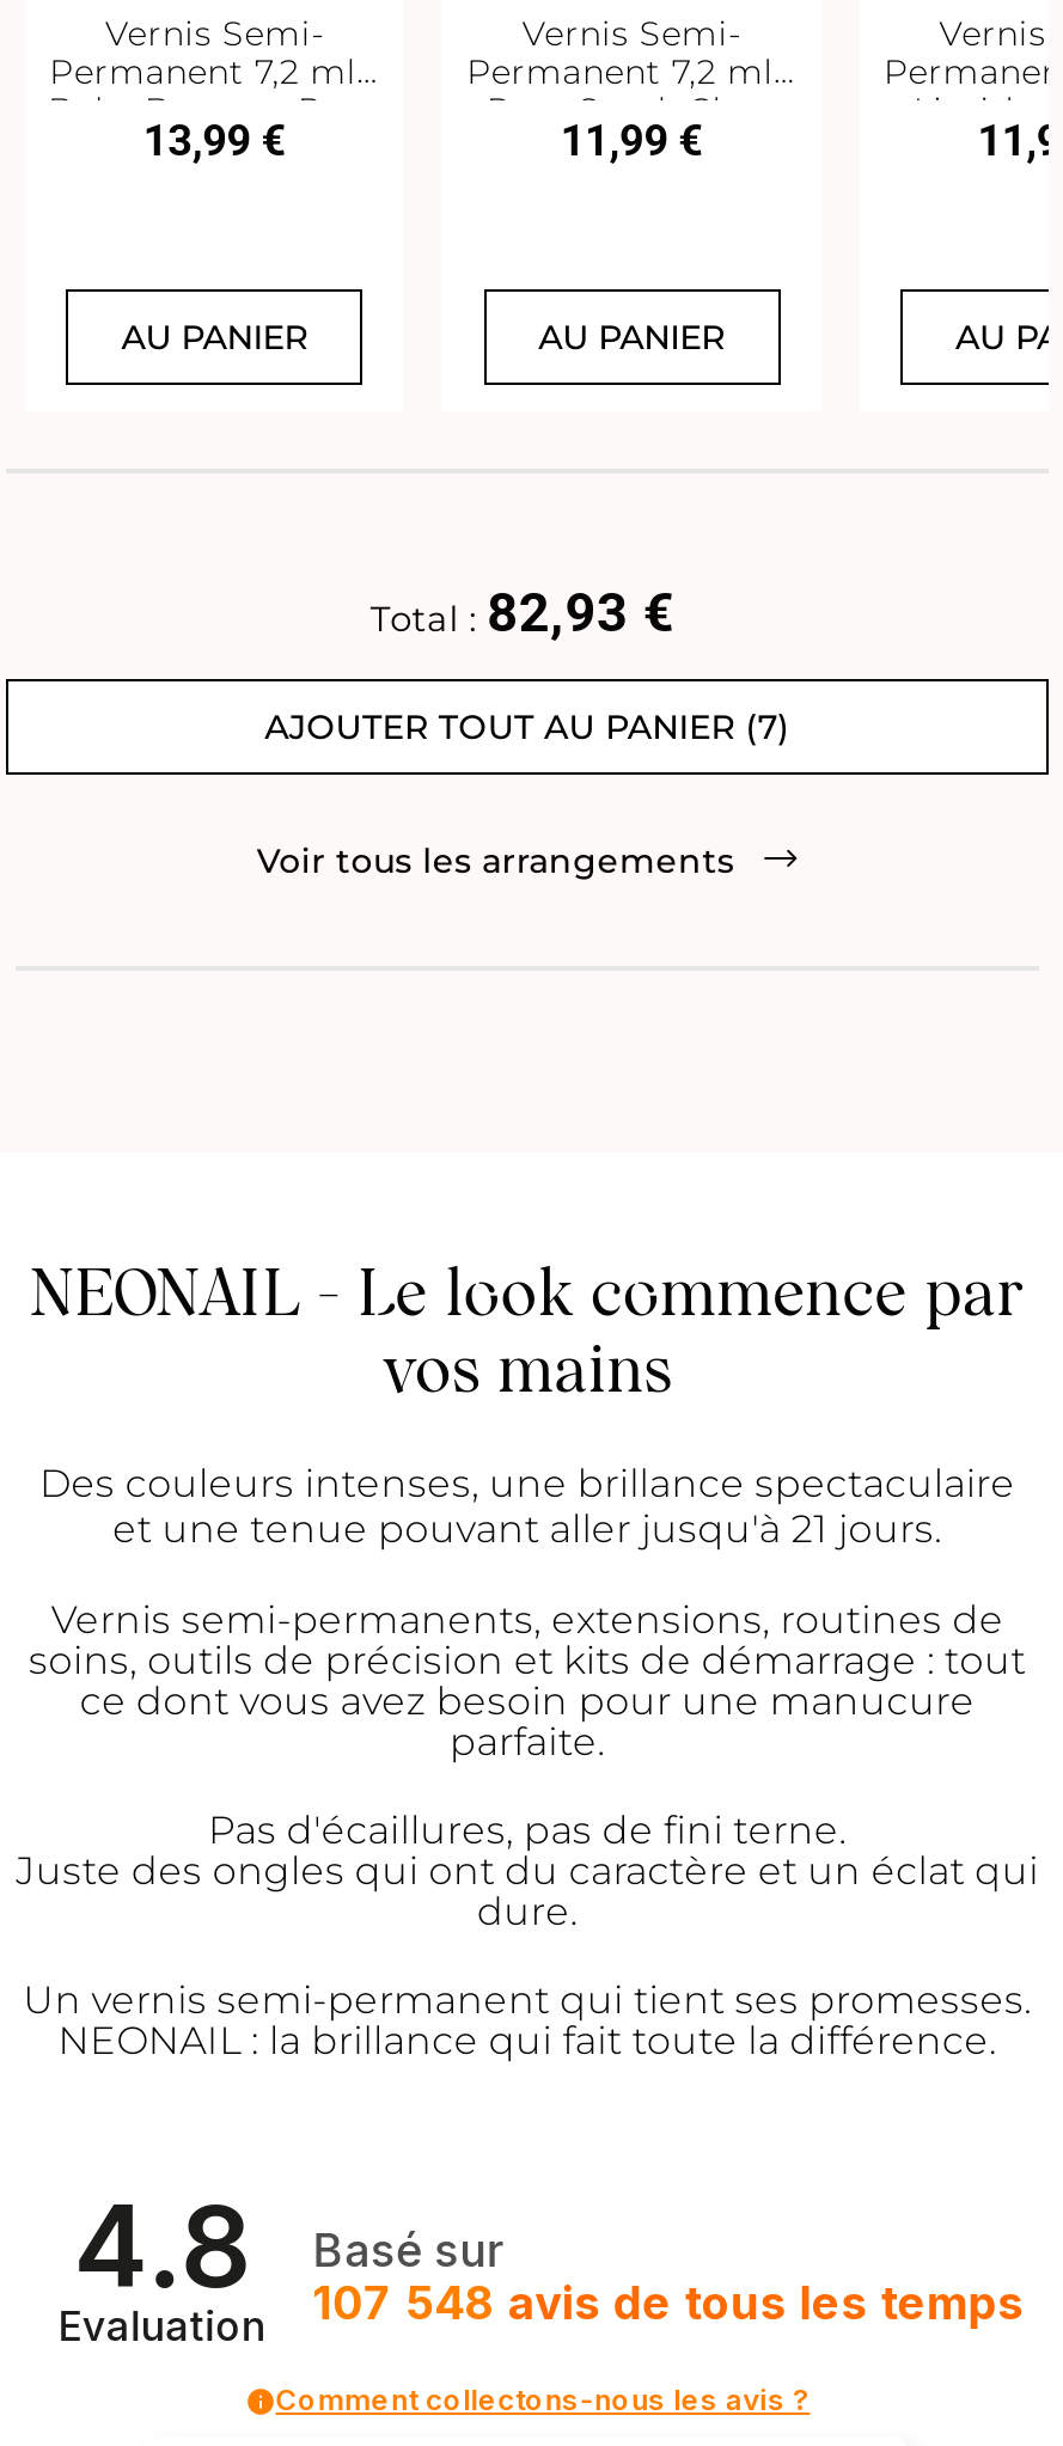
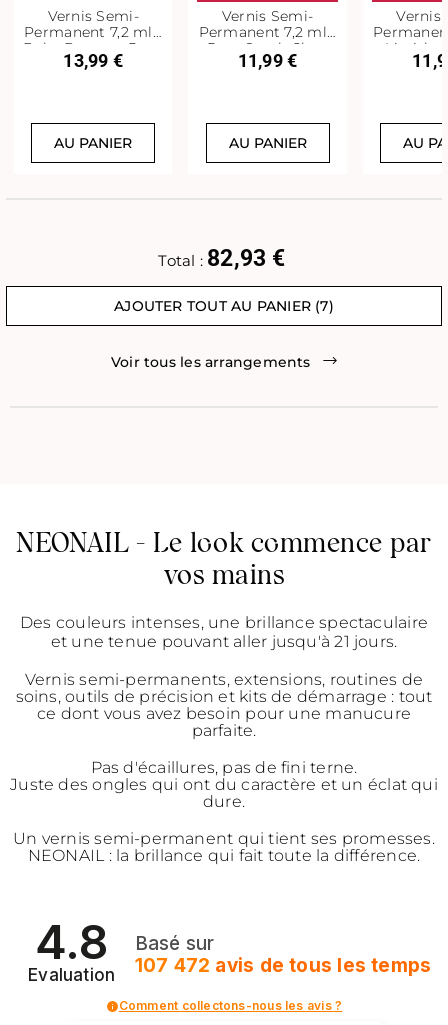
- 107 548 avis de tous les temps
+ 107 472 avis de tous les temps
